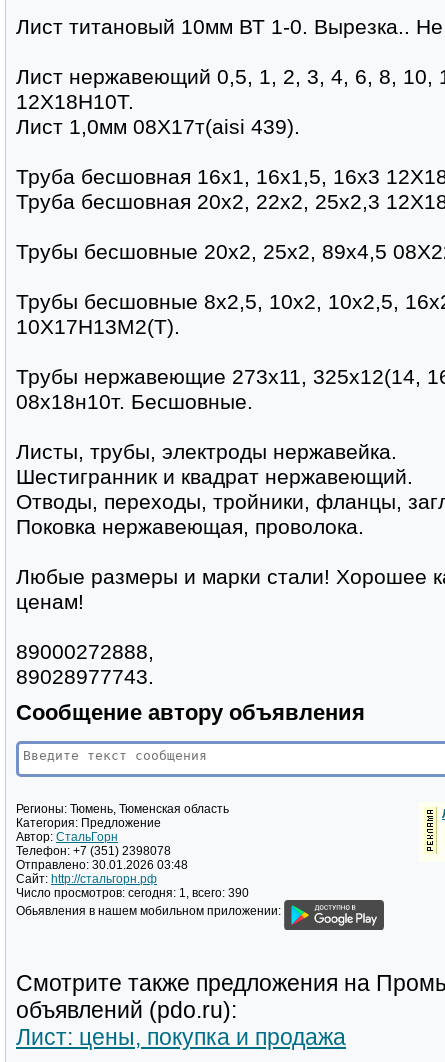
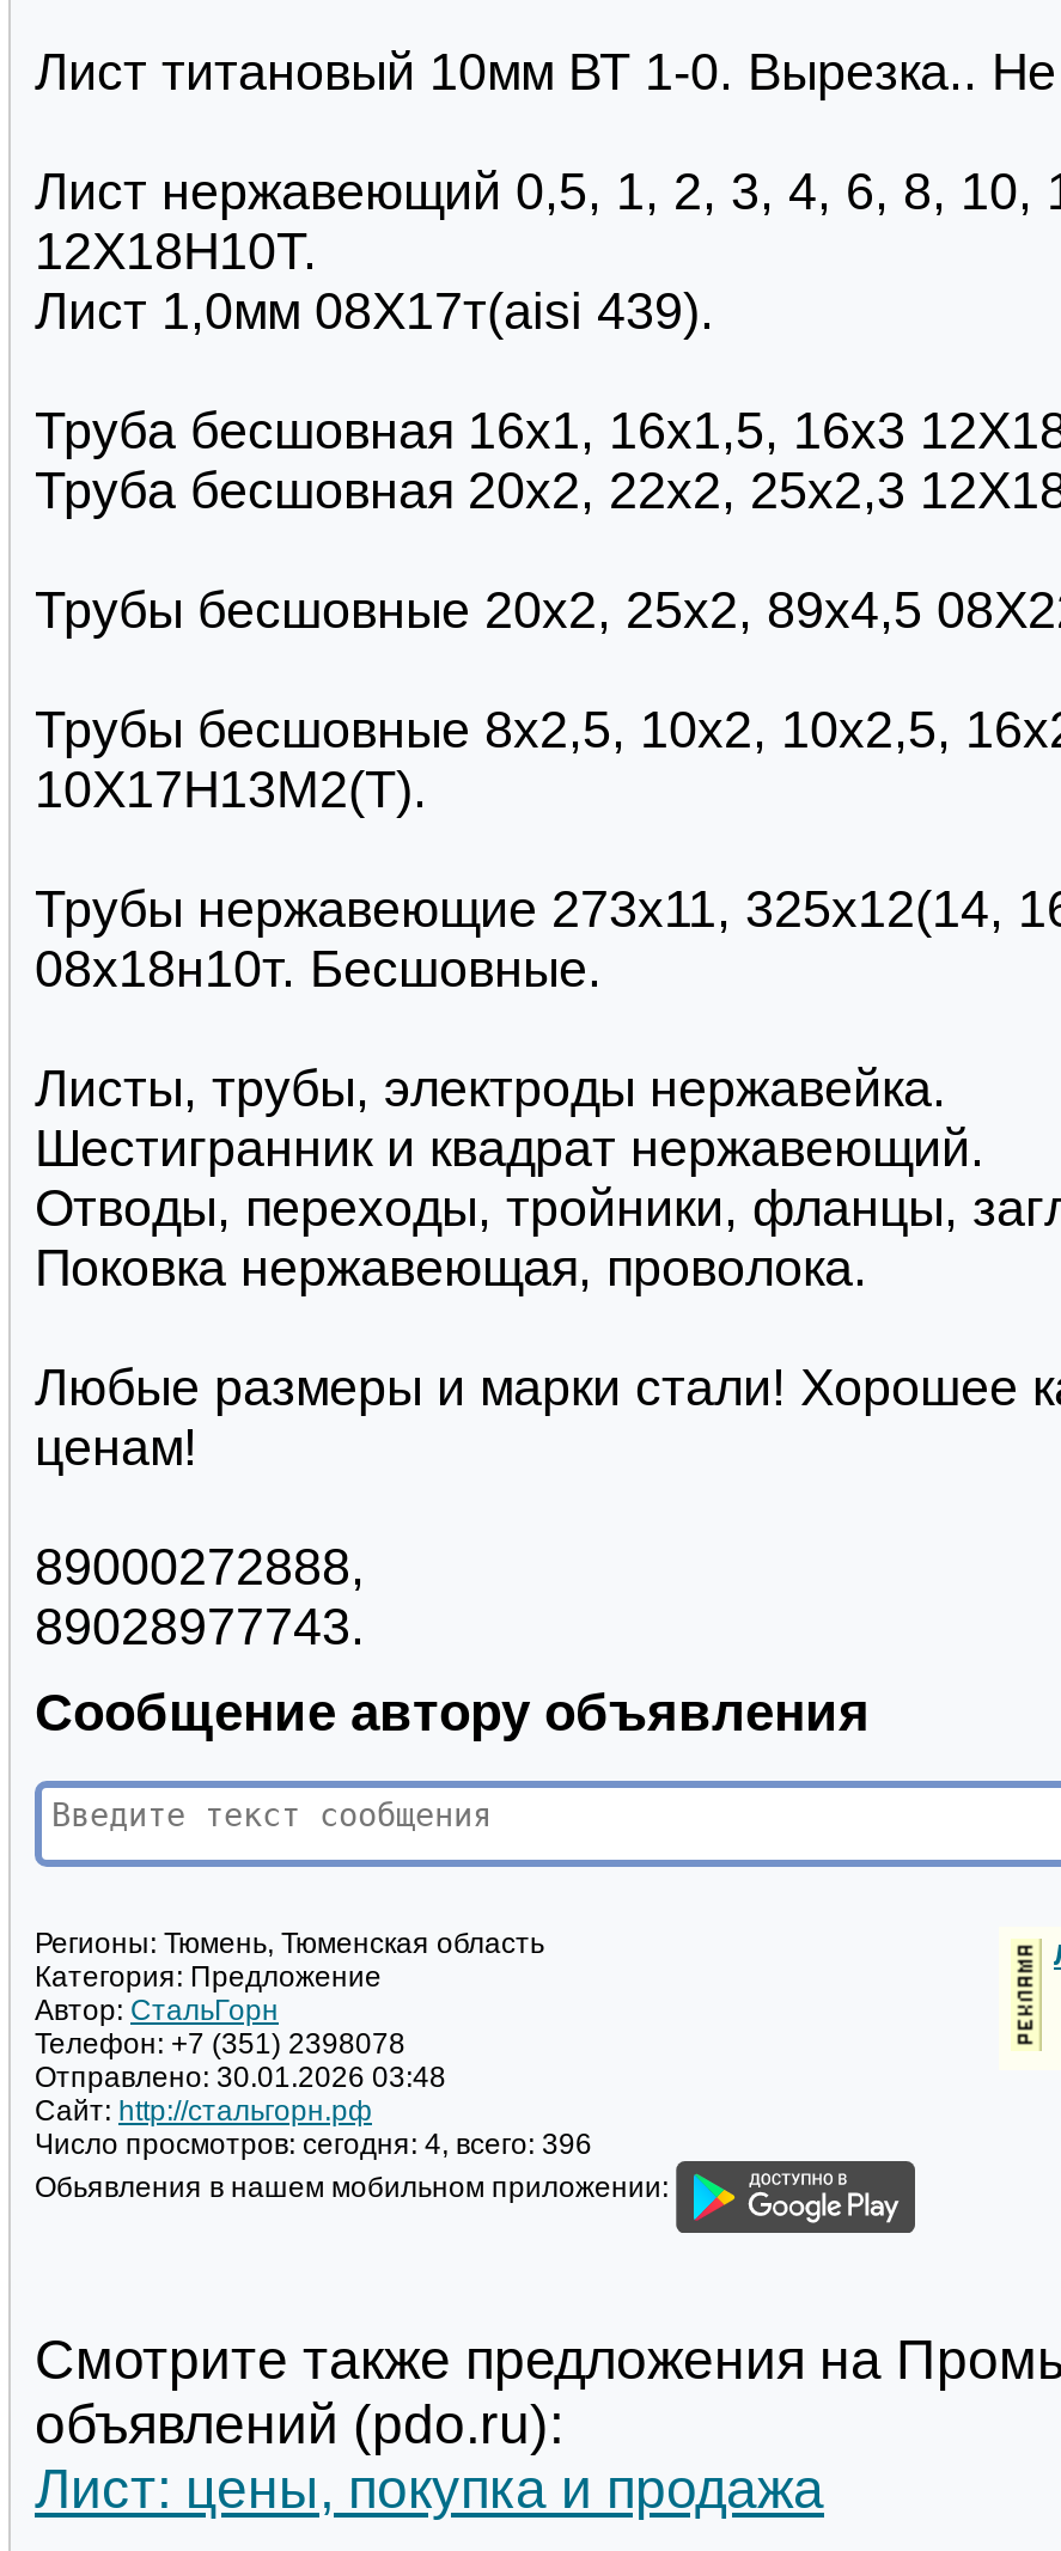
- Число просмотров: сегодня: 1, всего: 390
+ Число просмотров: сегодня: 4, всего: 396
